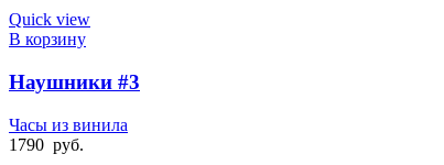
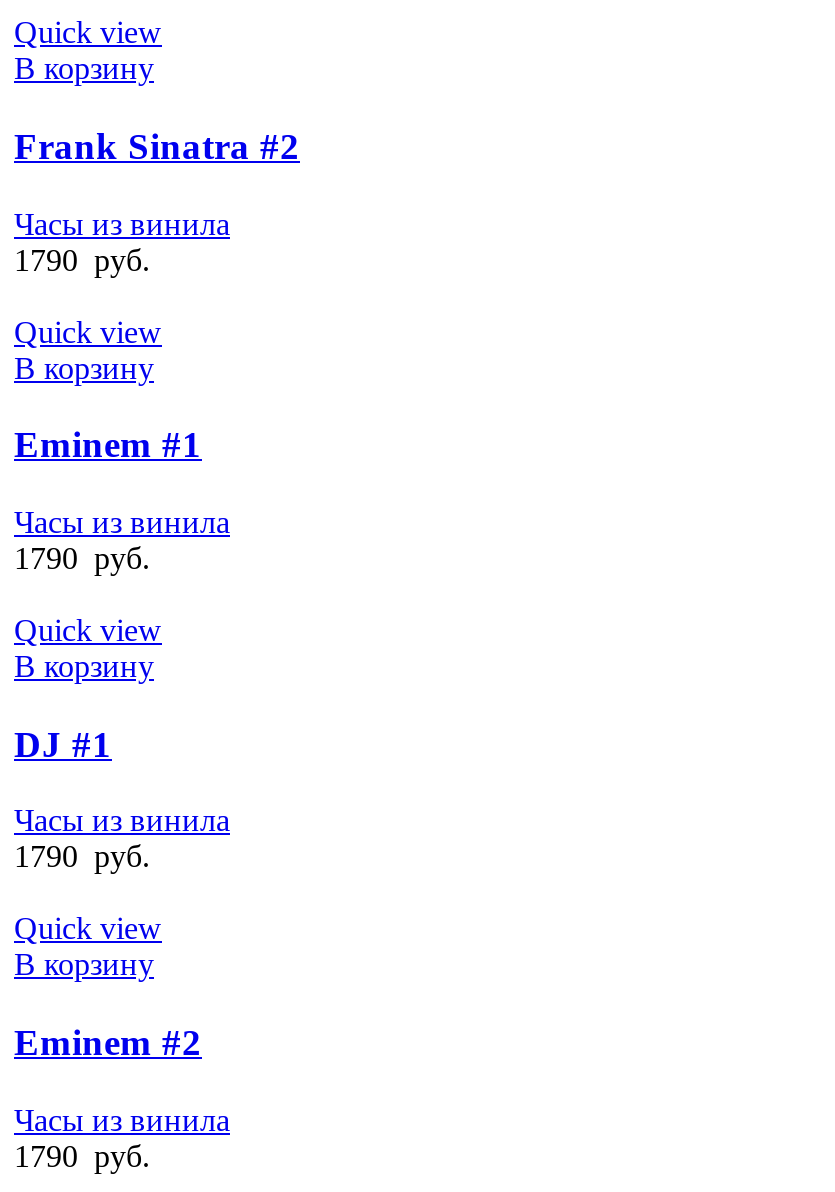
- Наушники #3
+ Frank Sinatra #2
+ Часы из винила
+ 1790 руб.
+ Quick view
+ В корзину
+ Eminem #1
+ Часы из винила
+ 1790 руб.
+ Quick view
+ В корзину
+ DJ #1
+ Часы из винила
+ 1790 руб.
+ Quick view
+ В корзину
+ Eminem #2
